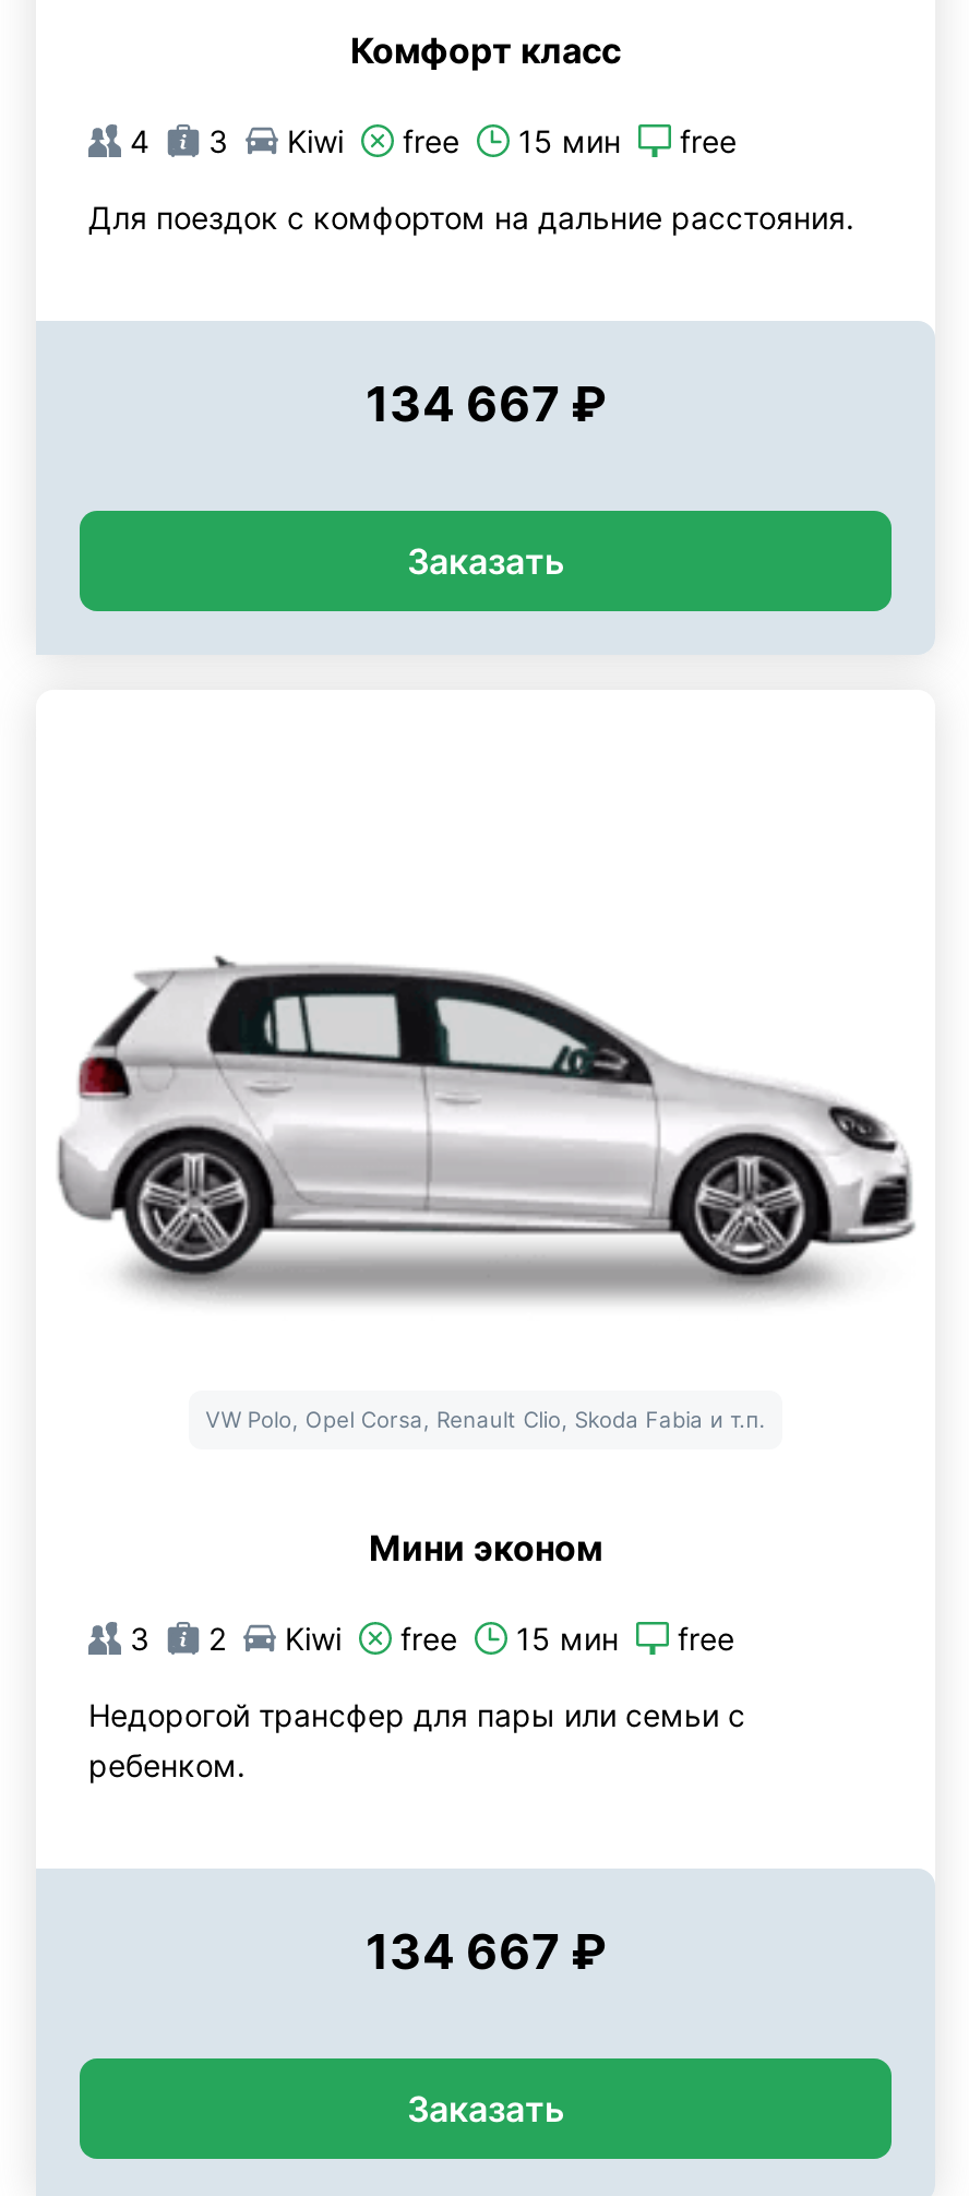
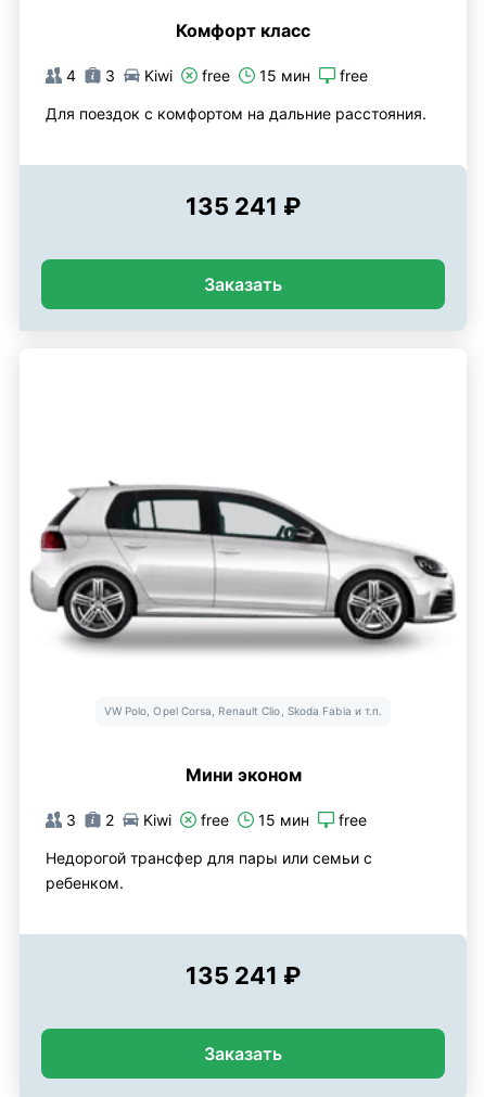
- 134 667 ₽
+ 135 241 ₽

- 134 667 ₽
+ 135 241 ₽
